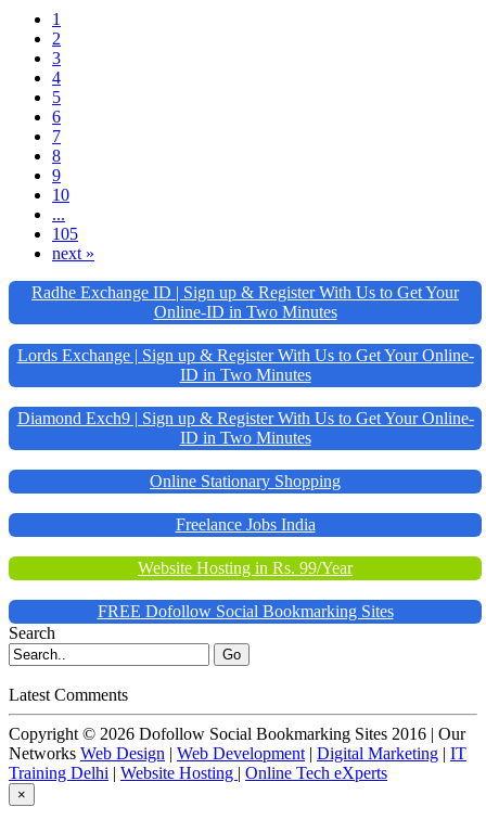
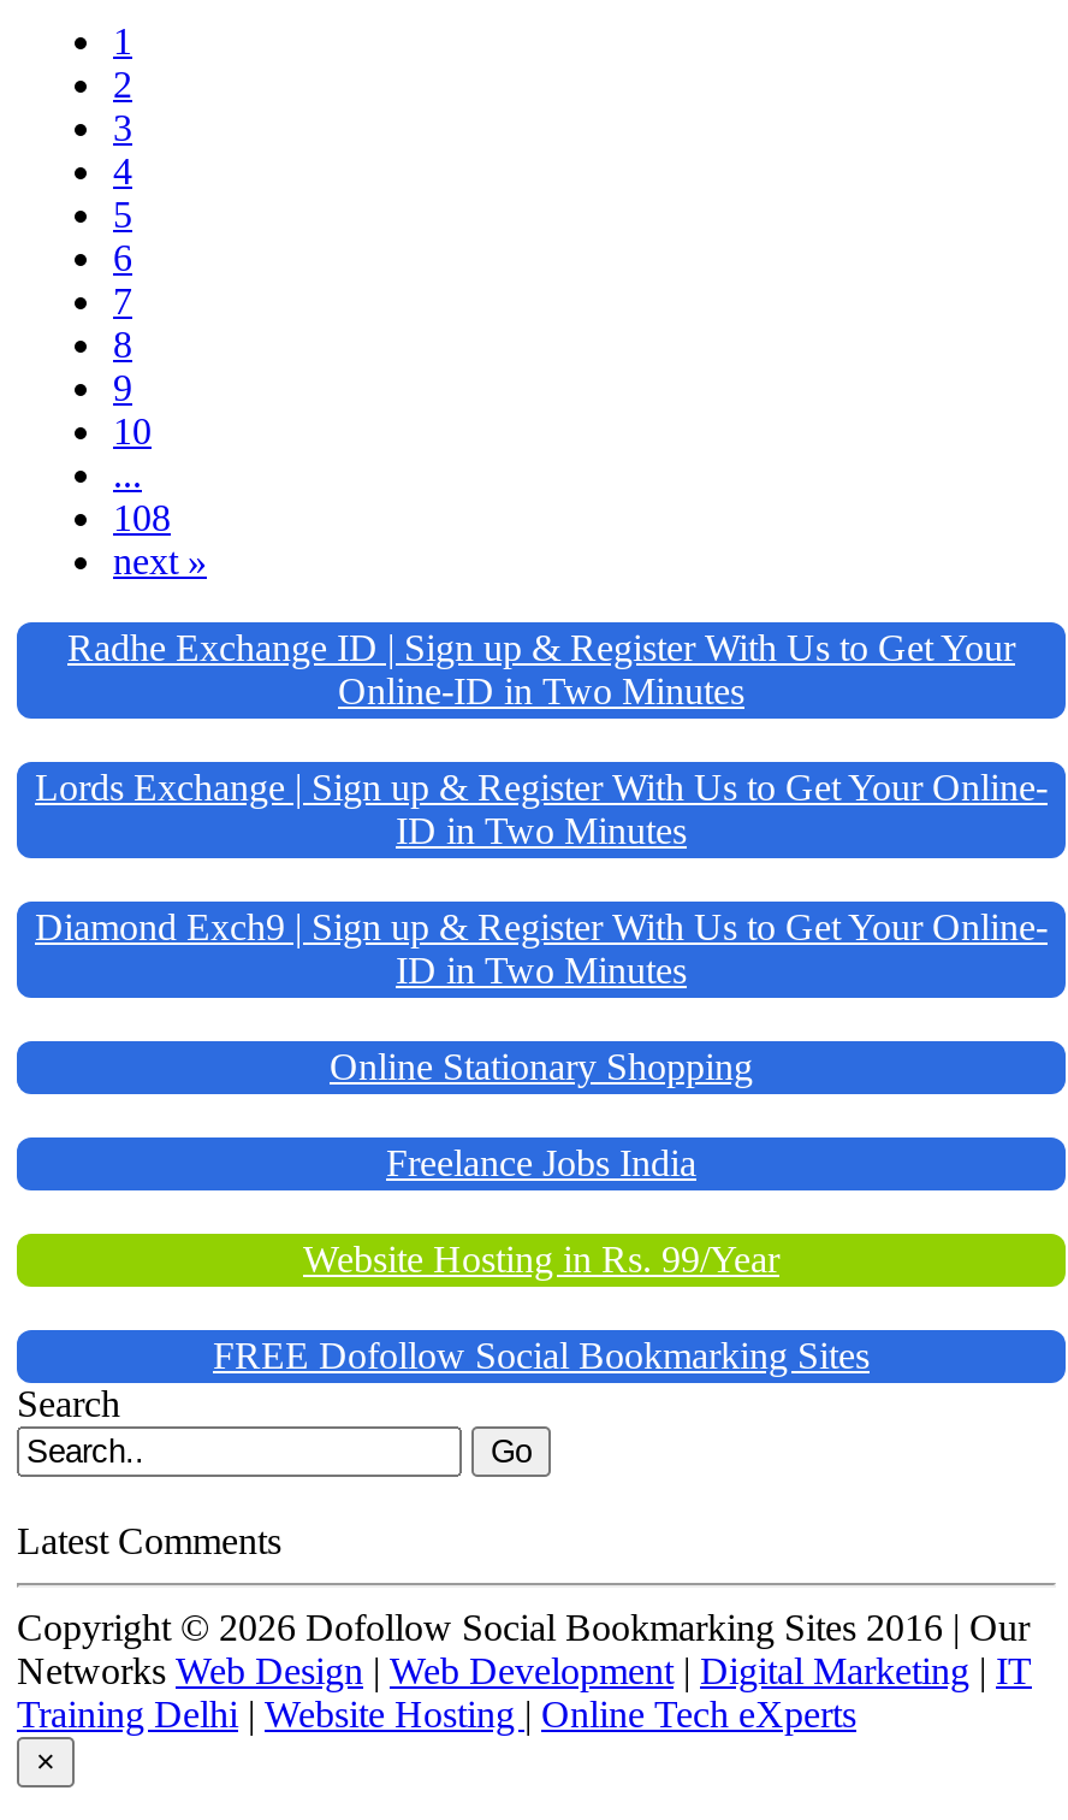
- 105
+ 108
